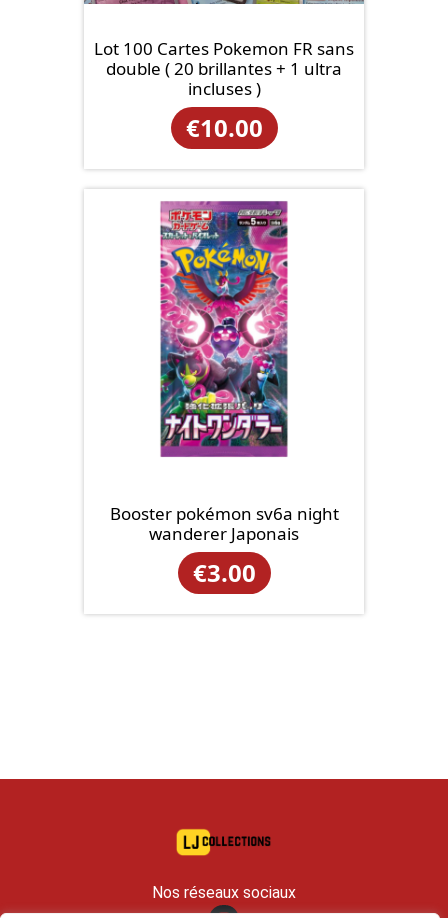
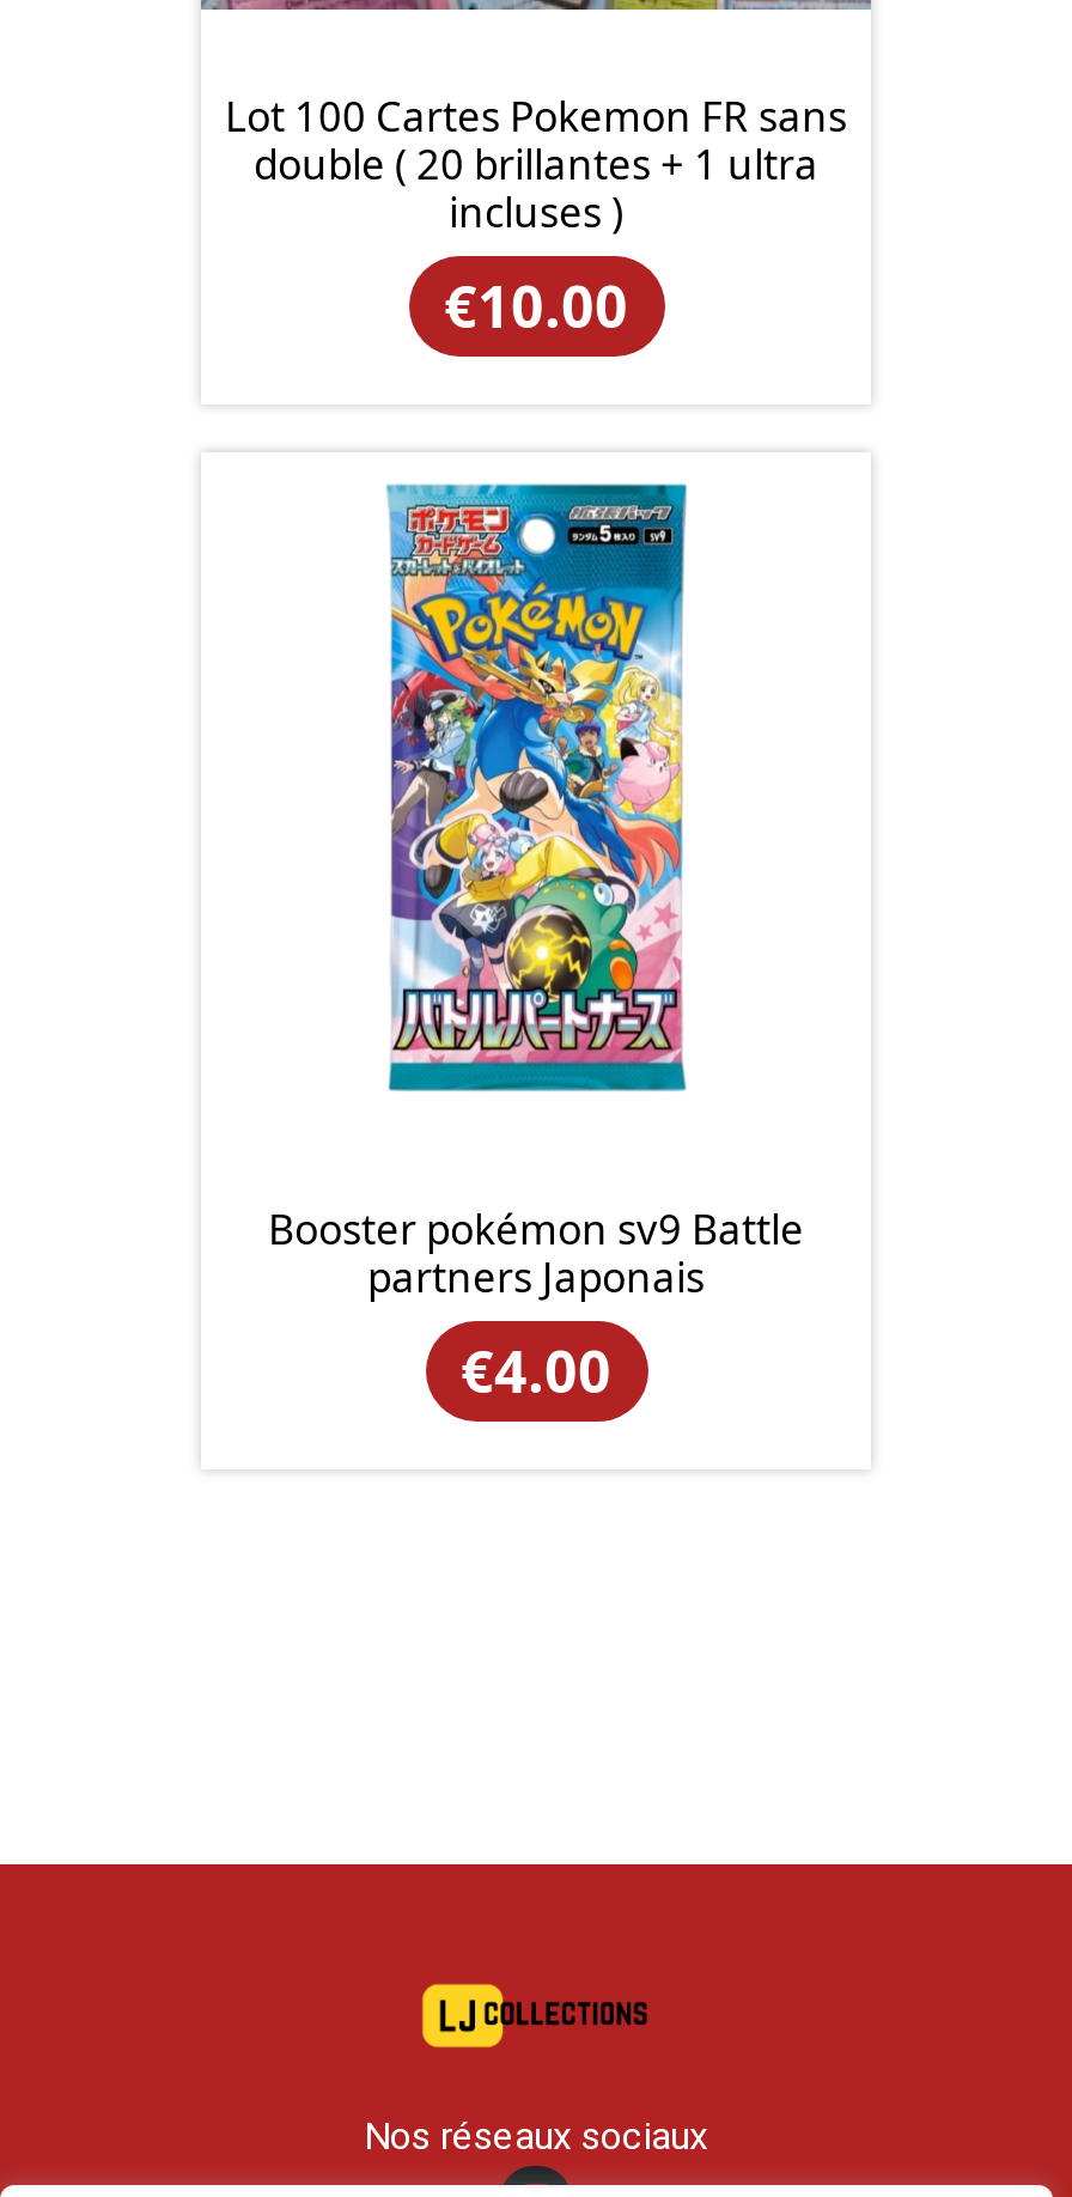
- [image]
+ [image]

- Booster pokémon sv6a night
+ Booster pokémon sv9 Battle

- wanderer Japonais
+ partners Japonais

- €3.00
+ €4.00
